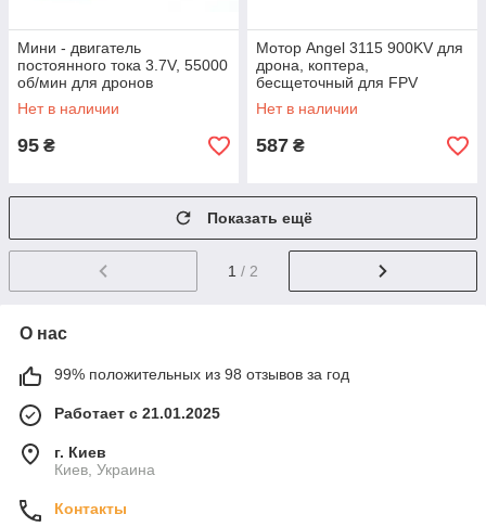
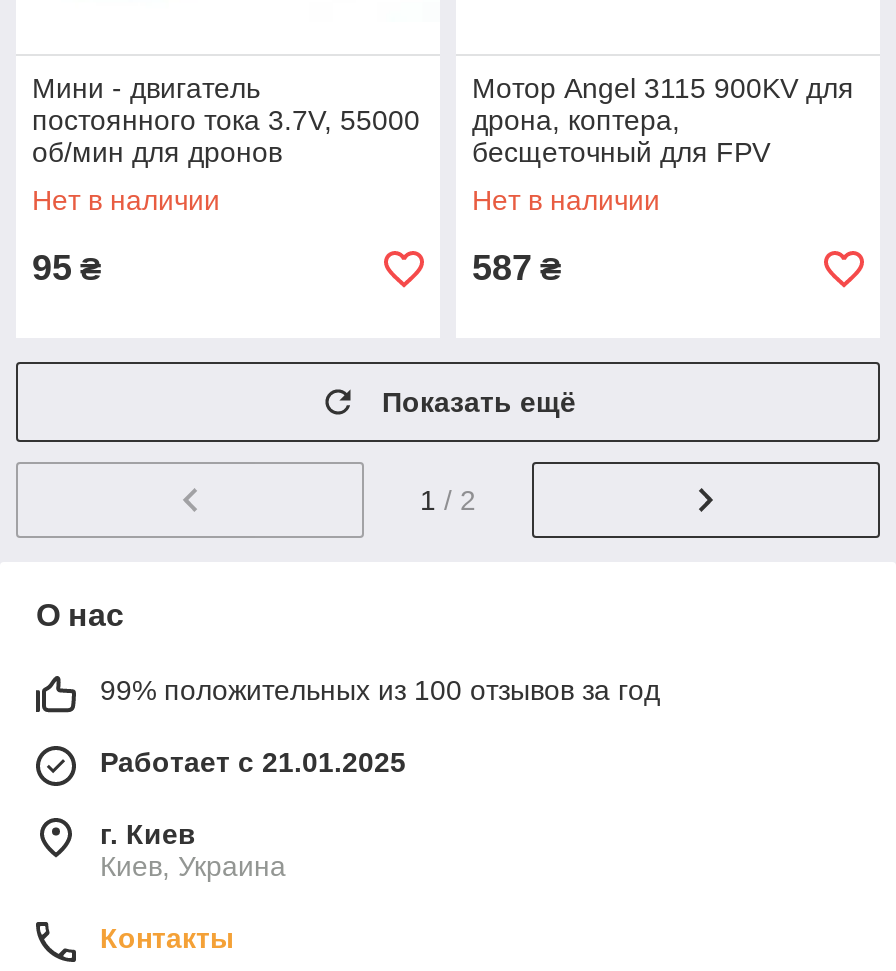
- 99% положительных из 98 отзывов за год
+ 99% положительных из 100 отзывов за год
